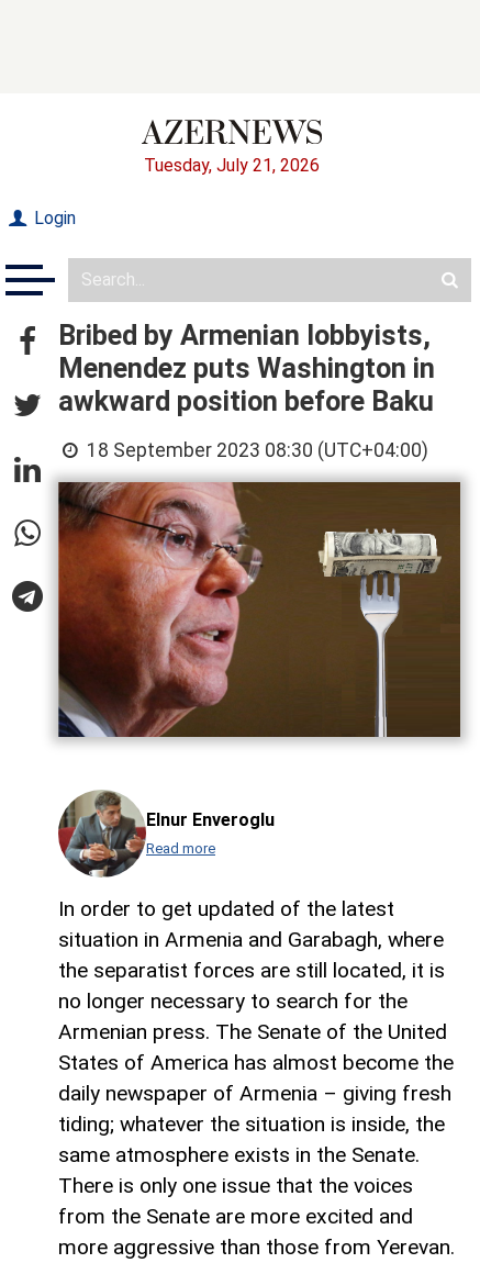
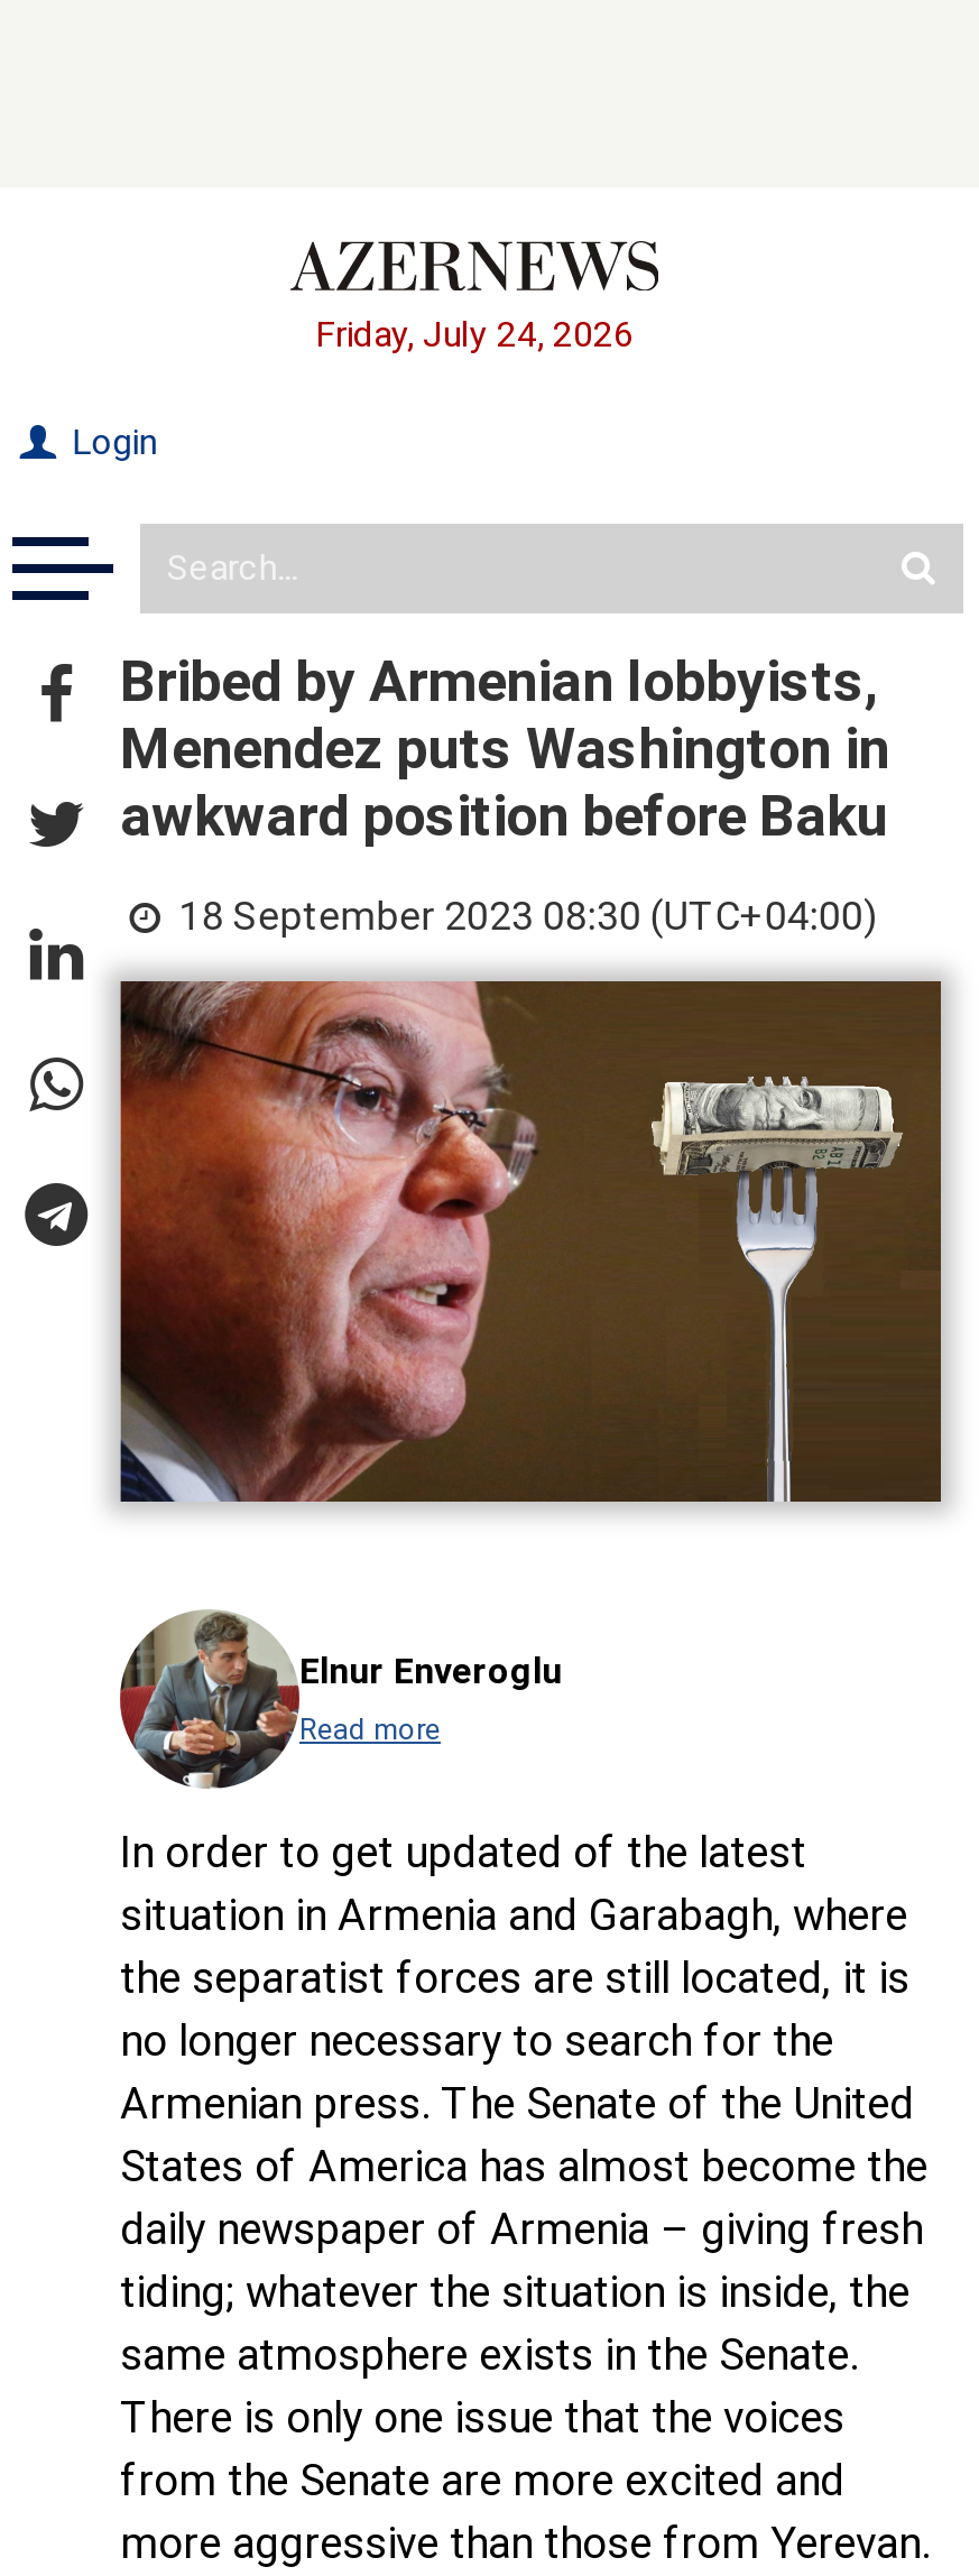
- Tuesday, July 21, 2026
+ Friday, July 24, 2026
